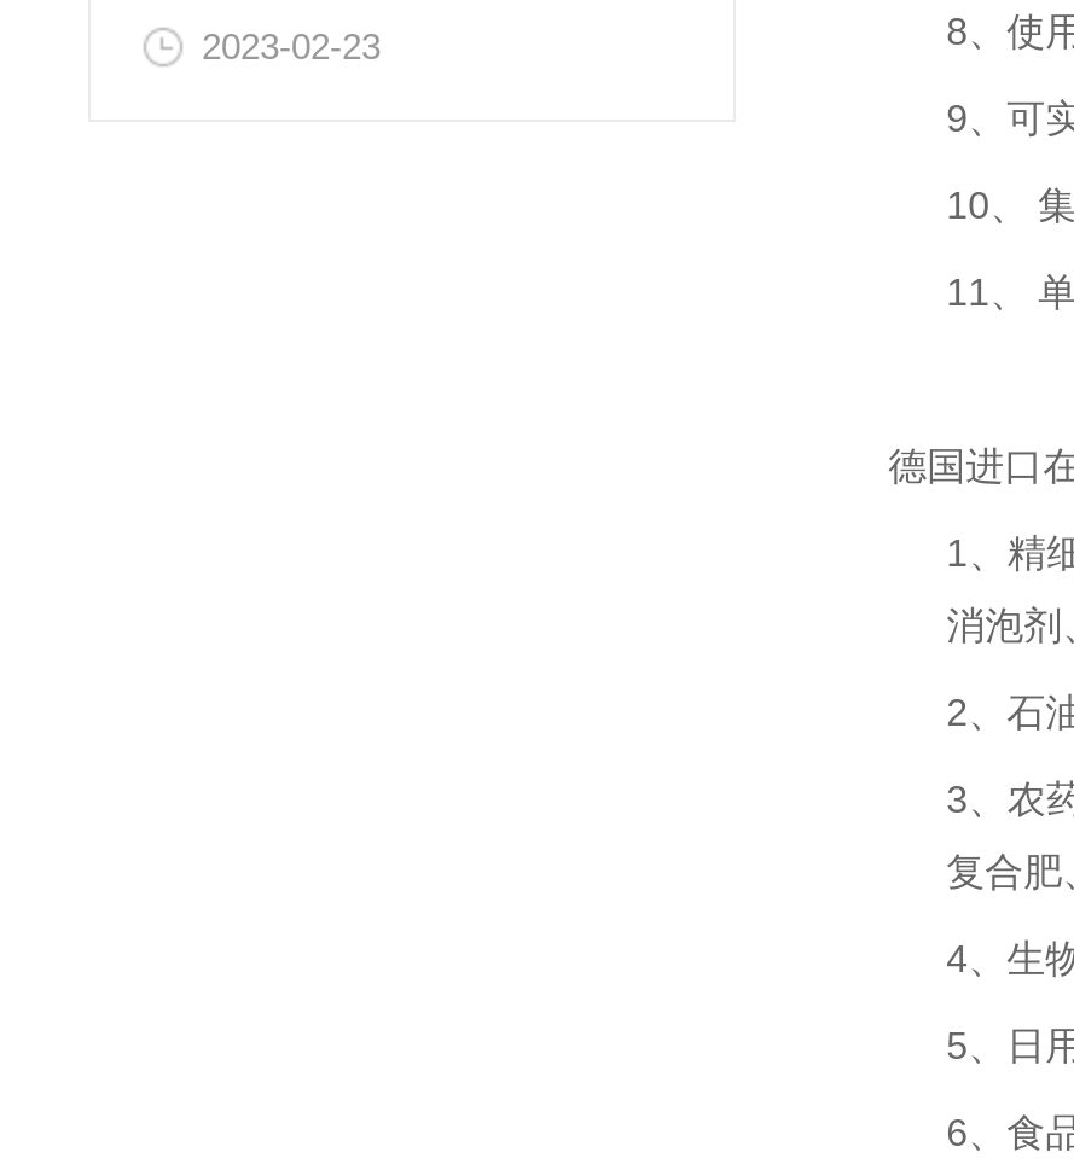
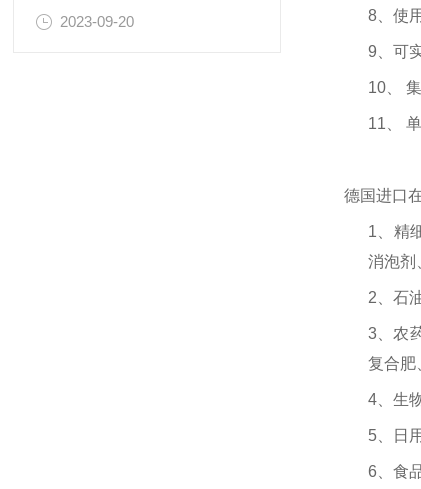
- 2023-02-23
+ 2023-09-20
